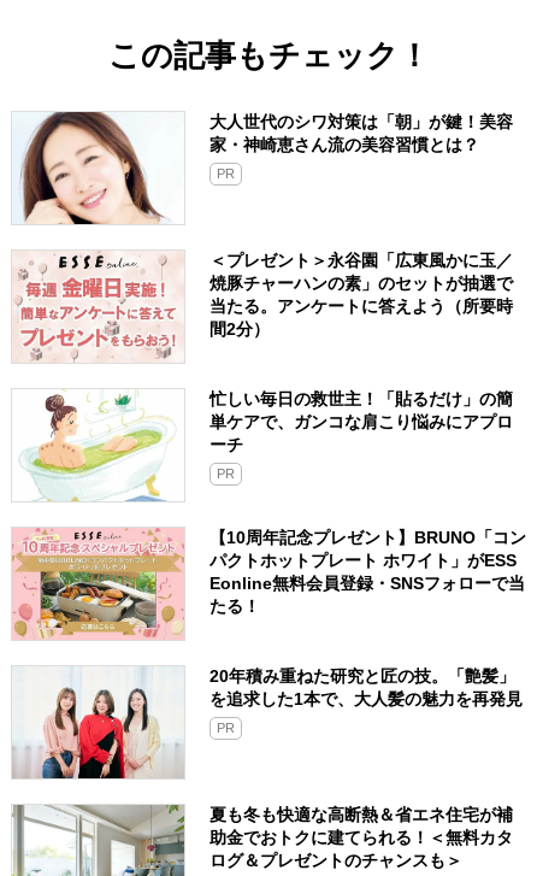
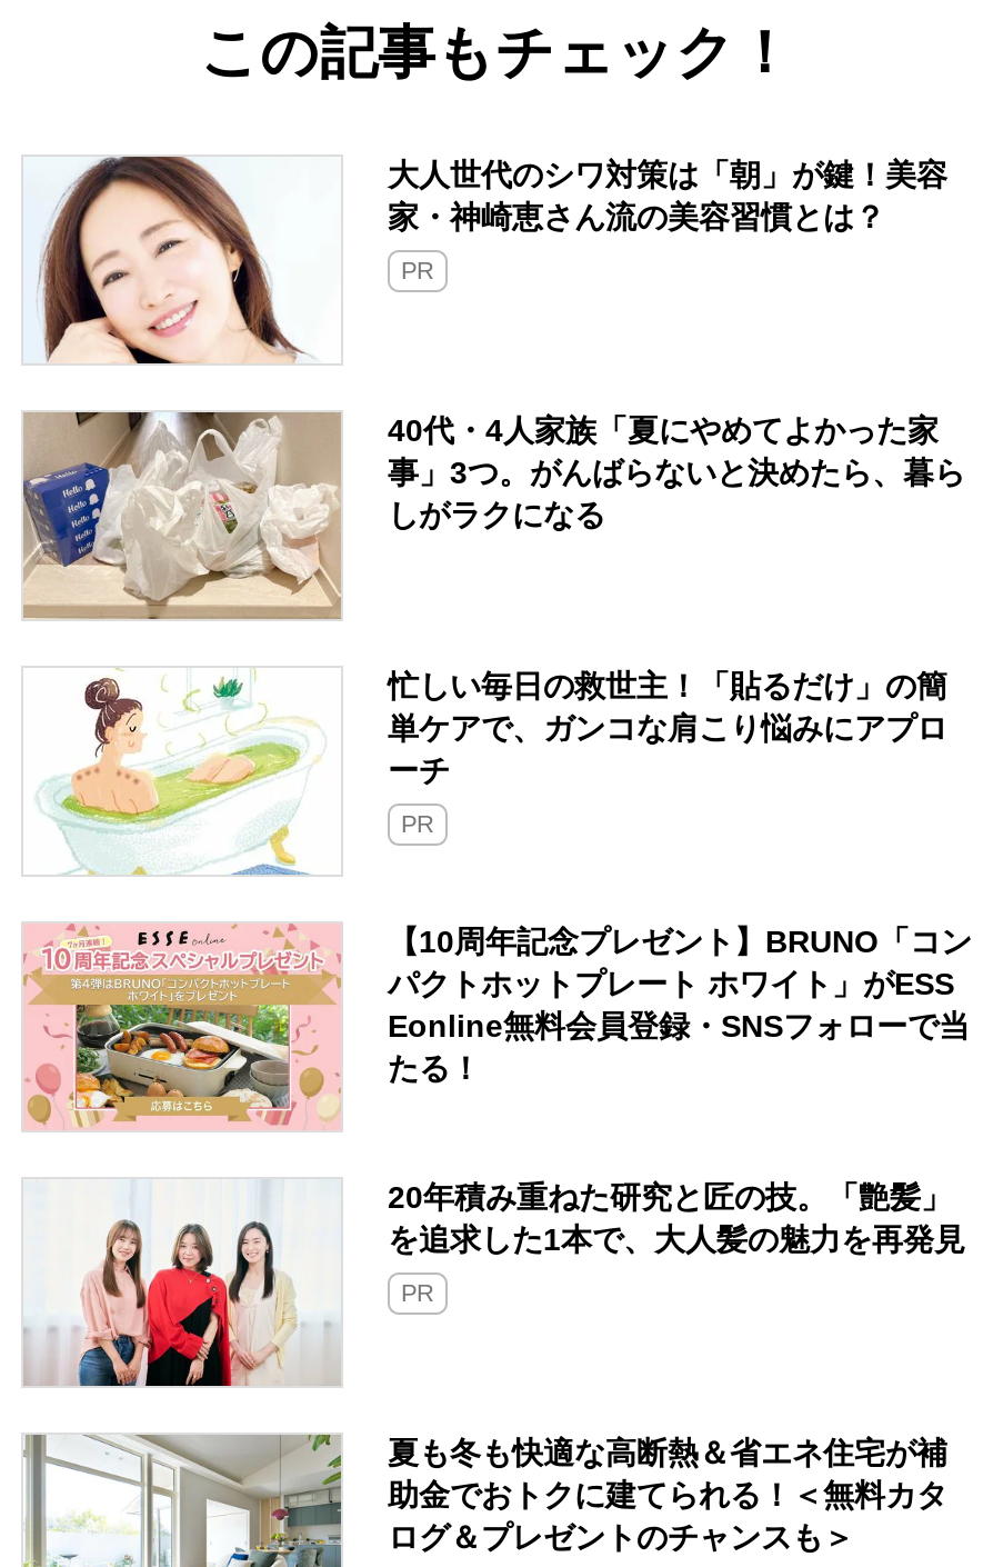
- [image]
- ＜プレゼント＞永谷園「広東風かに玉／
- 焼豚チャーハンの素」のセットが抽選で
- 当たる。アンケートに答えよう（所要時
- 間2分）
+ [image]
+ 40代・4人家族「夏にやめてよかった家
+ 事」3つ。がんばらないと決めたら、暮ら
+ しがラクになる
